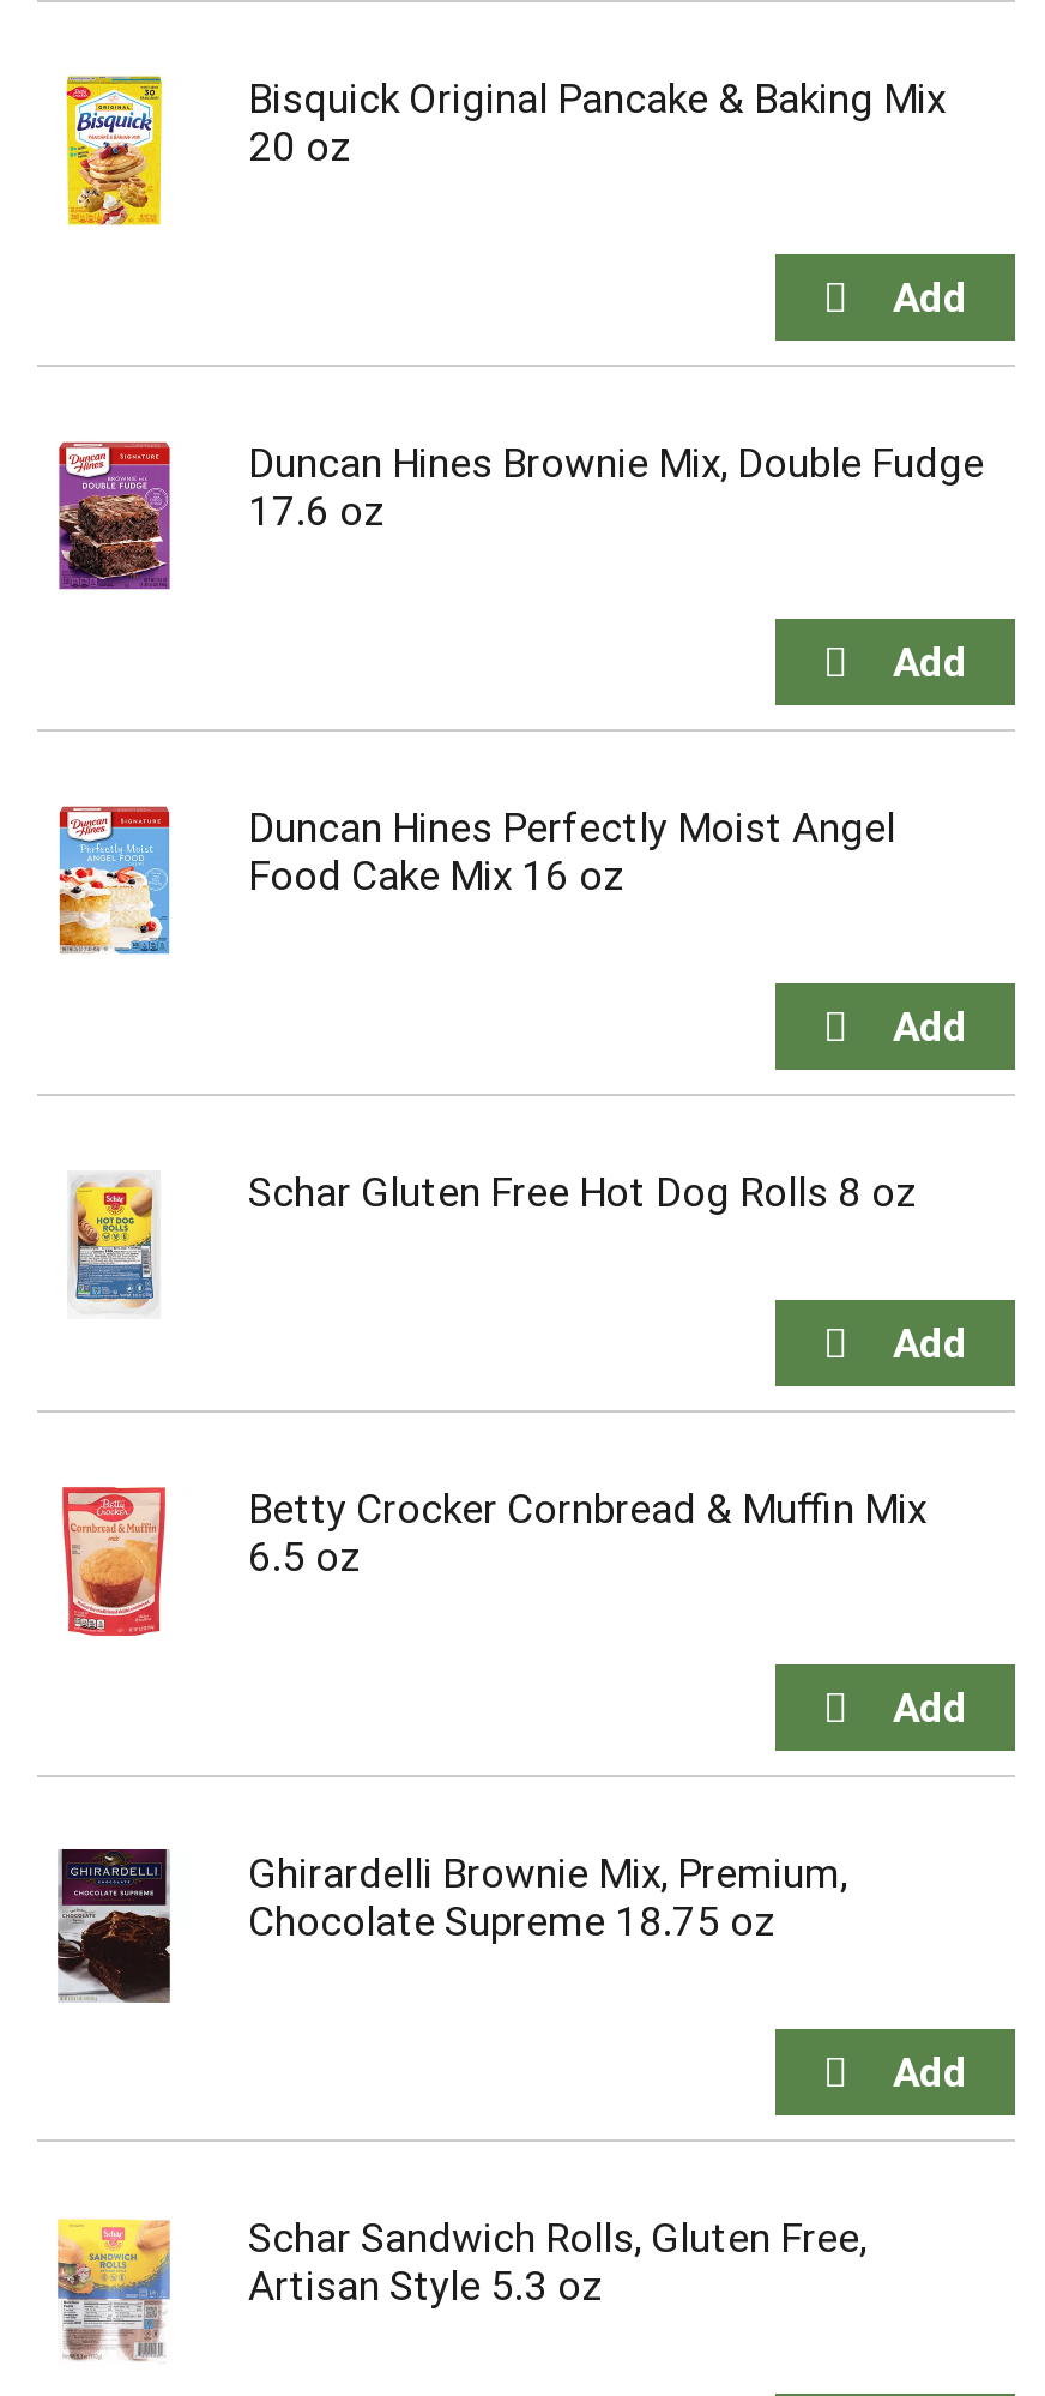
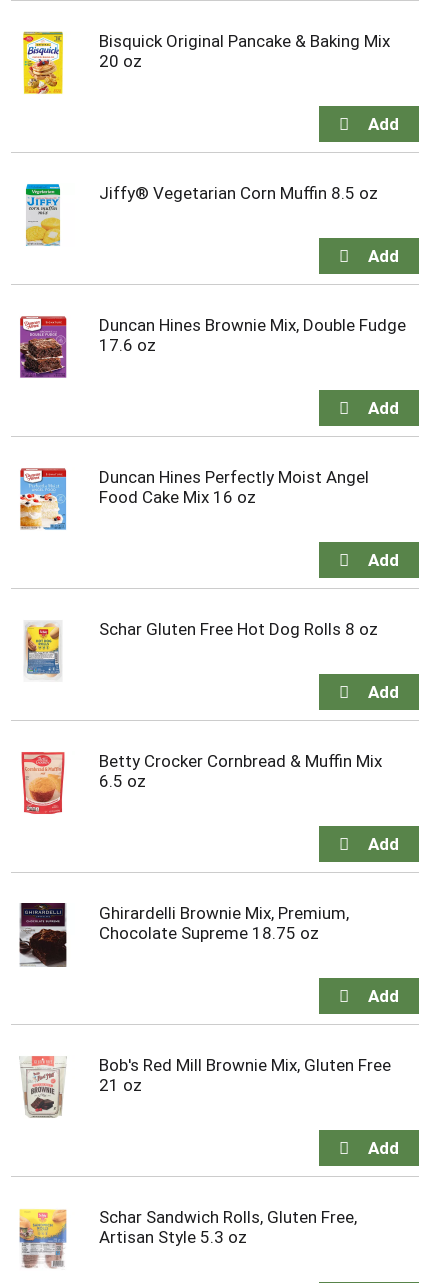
+ [image]
+ Jiffy® Vegetarian Corn Muffin 8.5 oz

+ [image]
+ Bob's Red Mill Brownie Mix, Gluten Free
+ 21 oz
